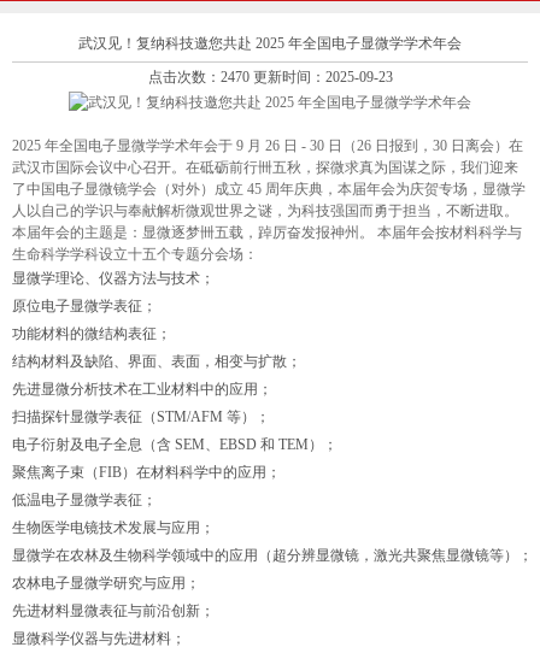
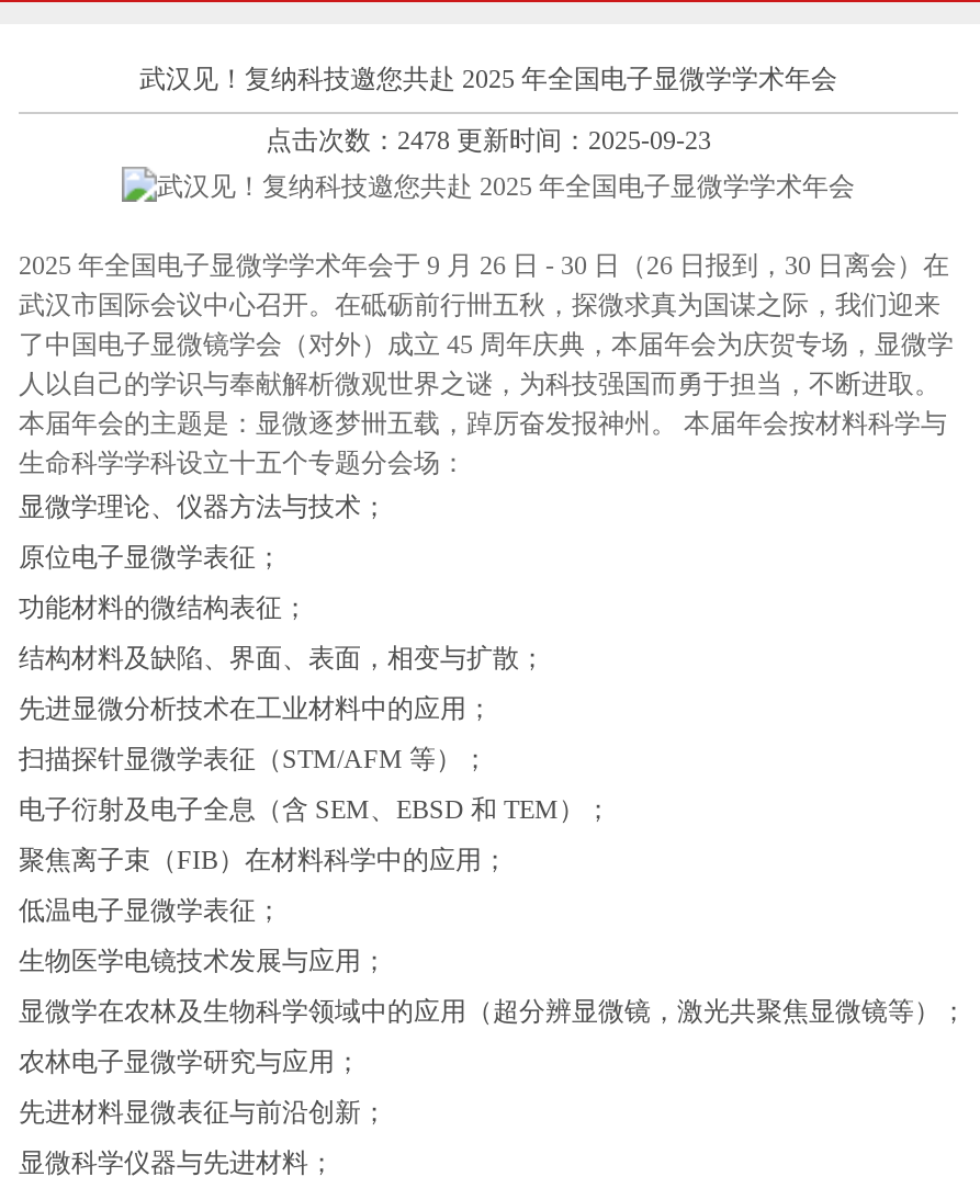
- 点击次数：2470 更新时间：2025-09-23
+ 点击次数：2478 更新时间：2025-09-23
